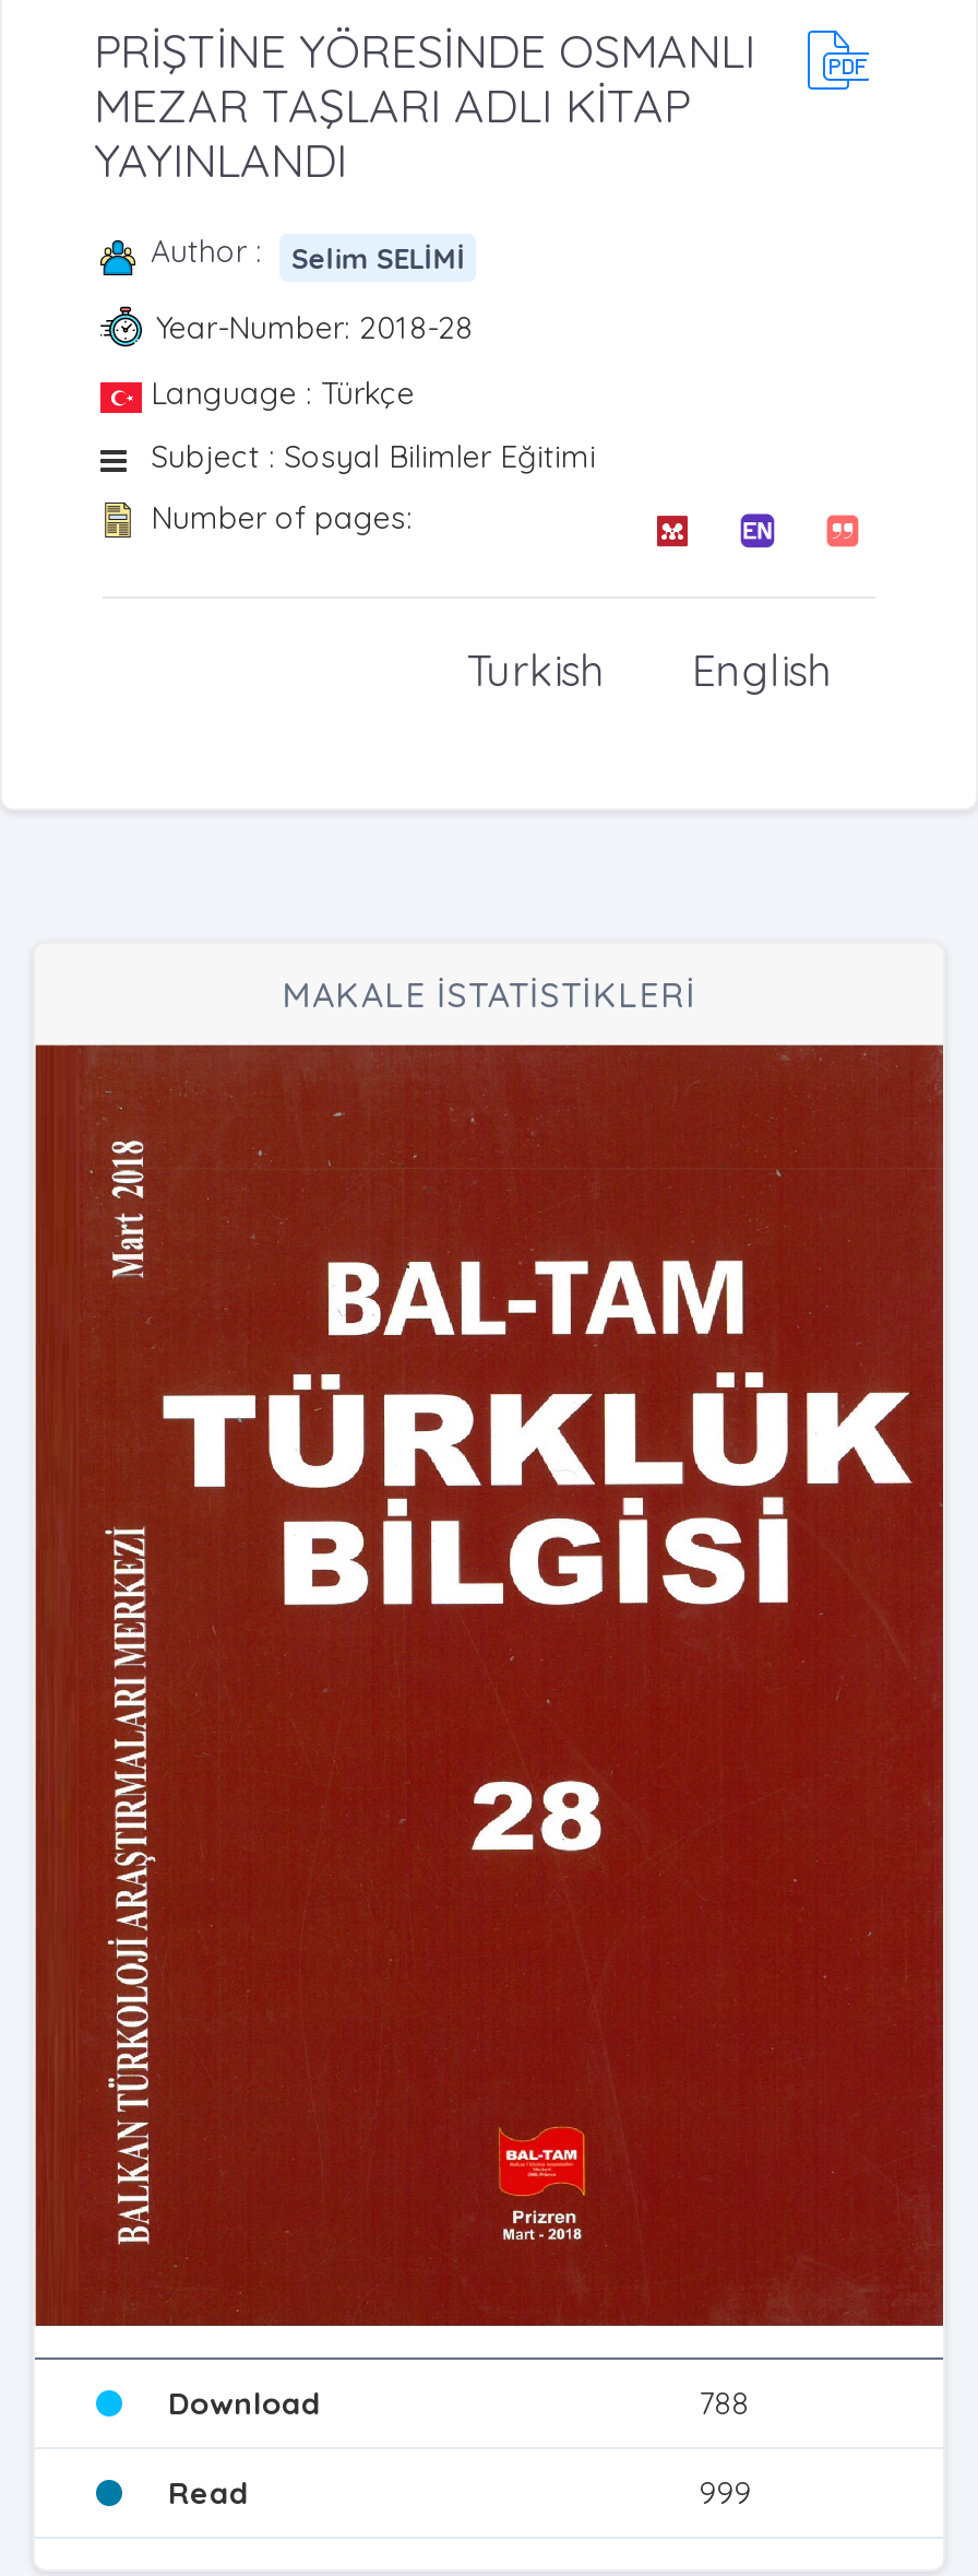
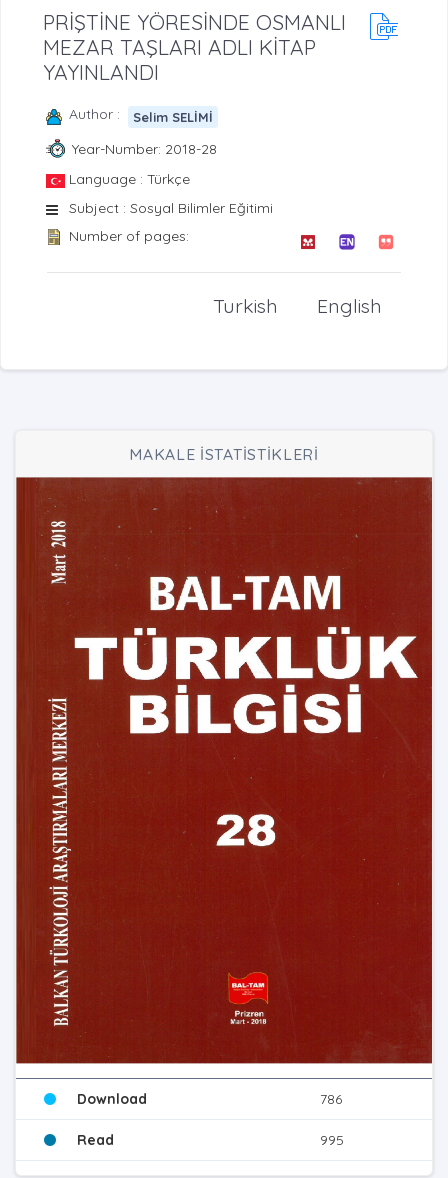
- 788
+ 786

- 999
+ 995
